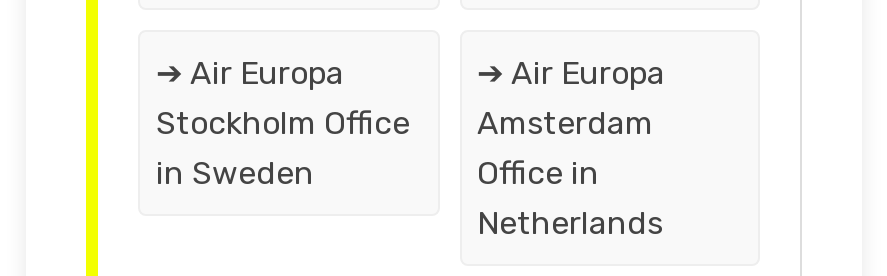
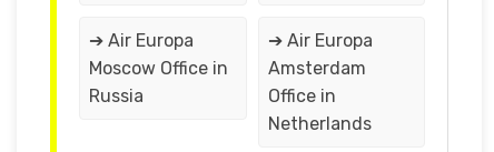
- Stockholm Office
- in Sweden
+ Moscow Office in
+ Russia
